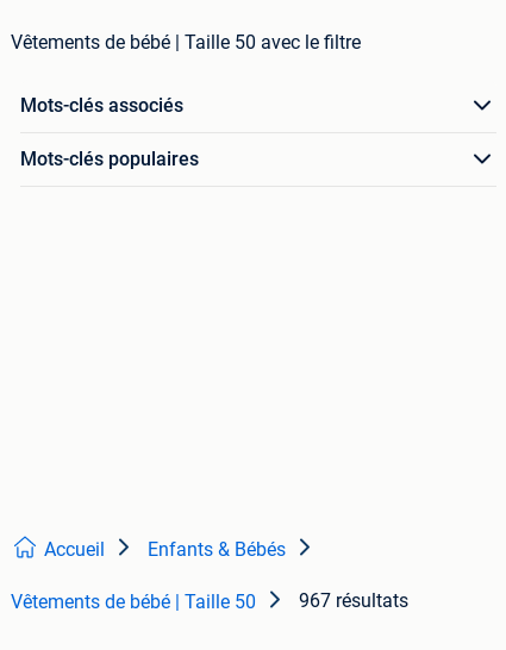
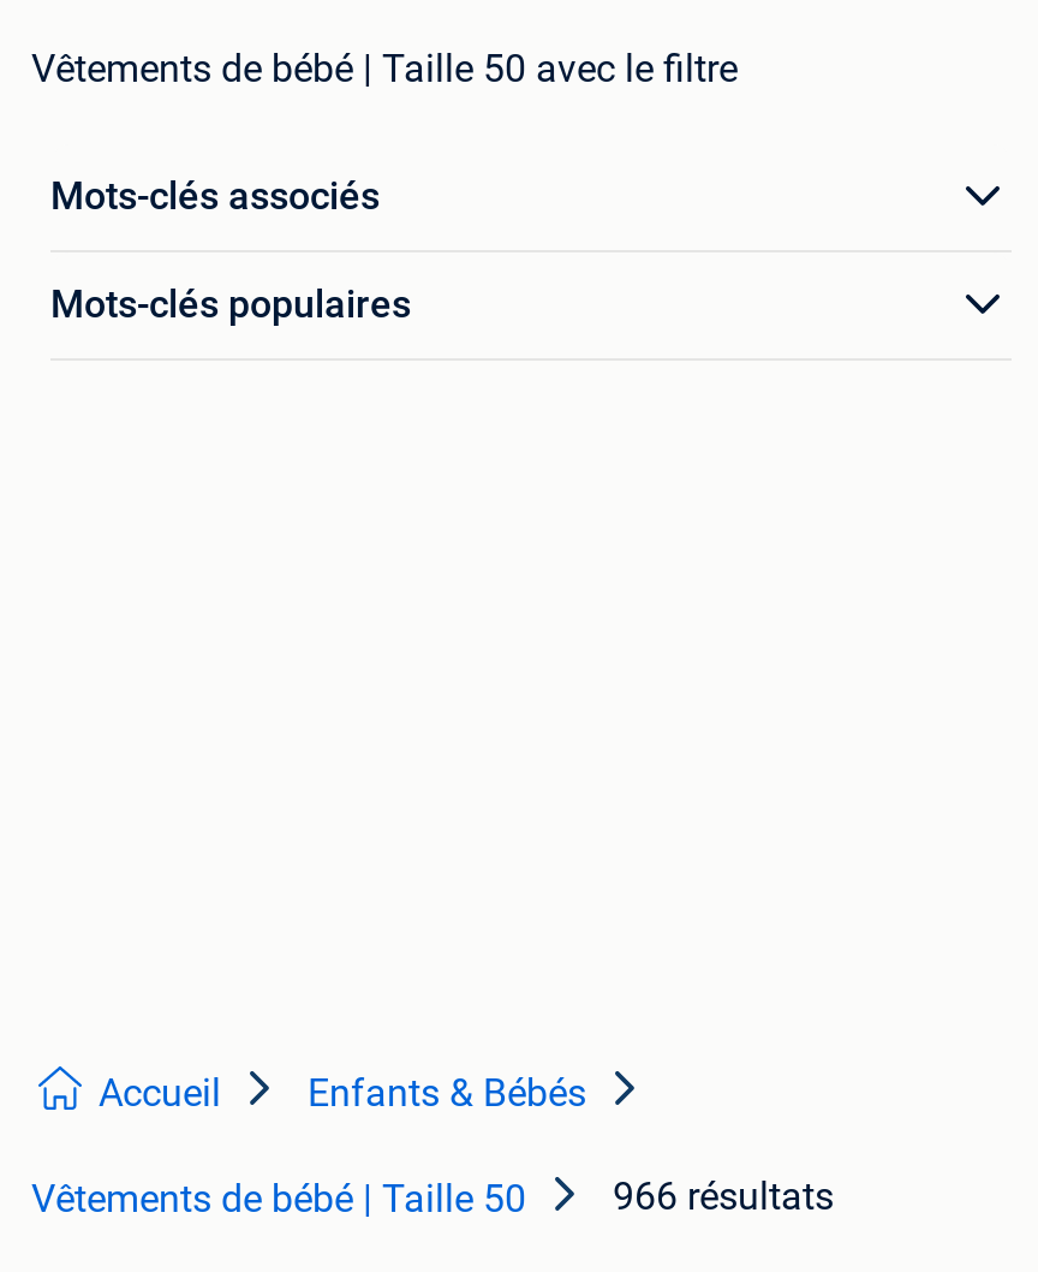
- 967 résultats
+ 966 résultats
